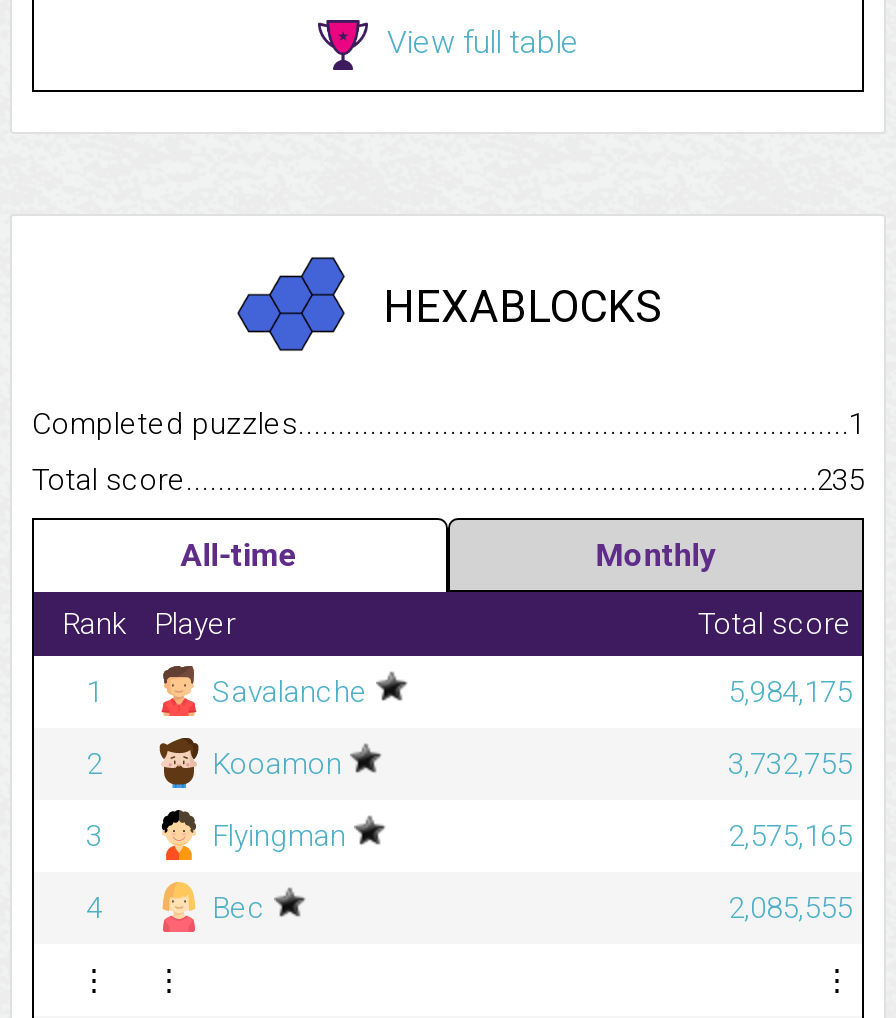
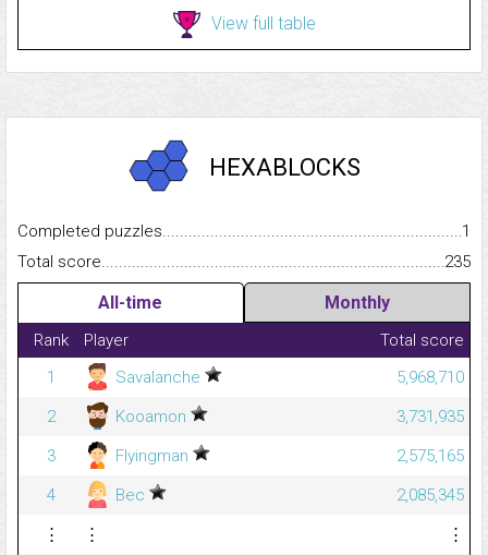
- 5,984,175
+ 5,968,710

- 3,732,755
+ 3,731,935

- 2,085,555
+ 2,085,345
